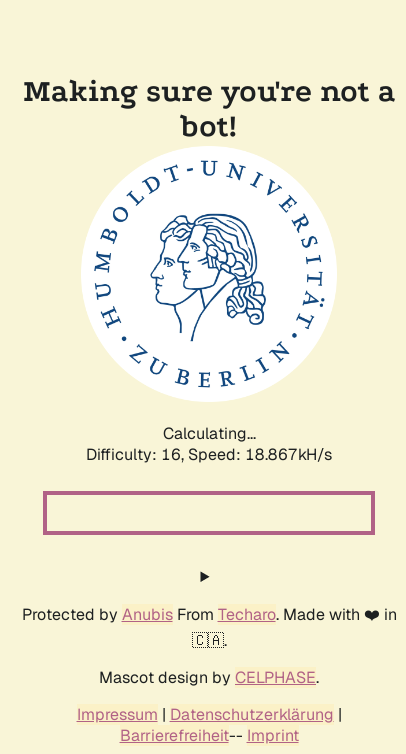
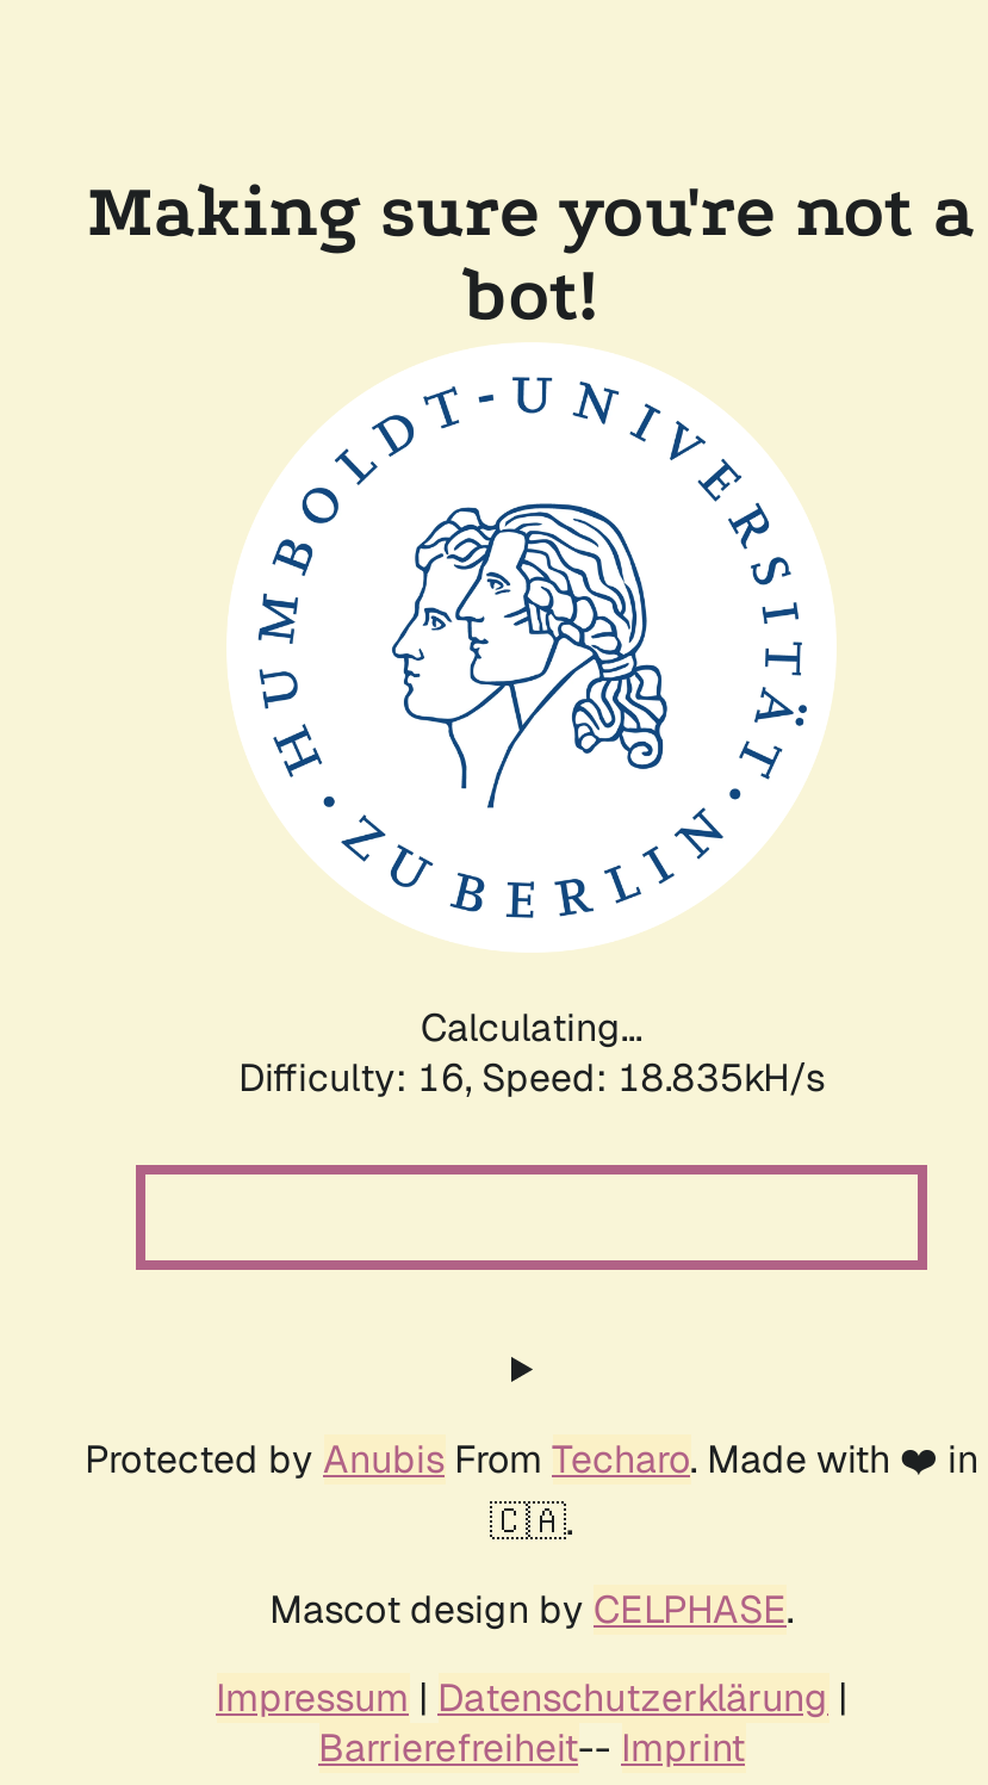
- Difficulty: 16, Speed: 18.867kH/s
+ Difficulty: 16, Speed: 18.835kH/s
